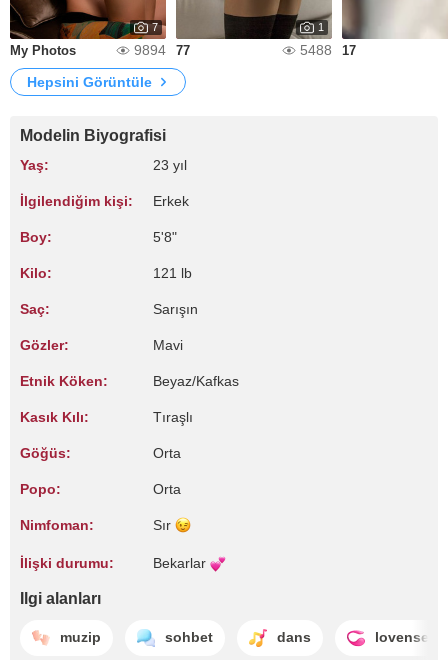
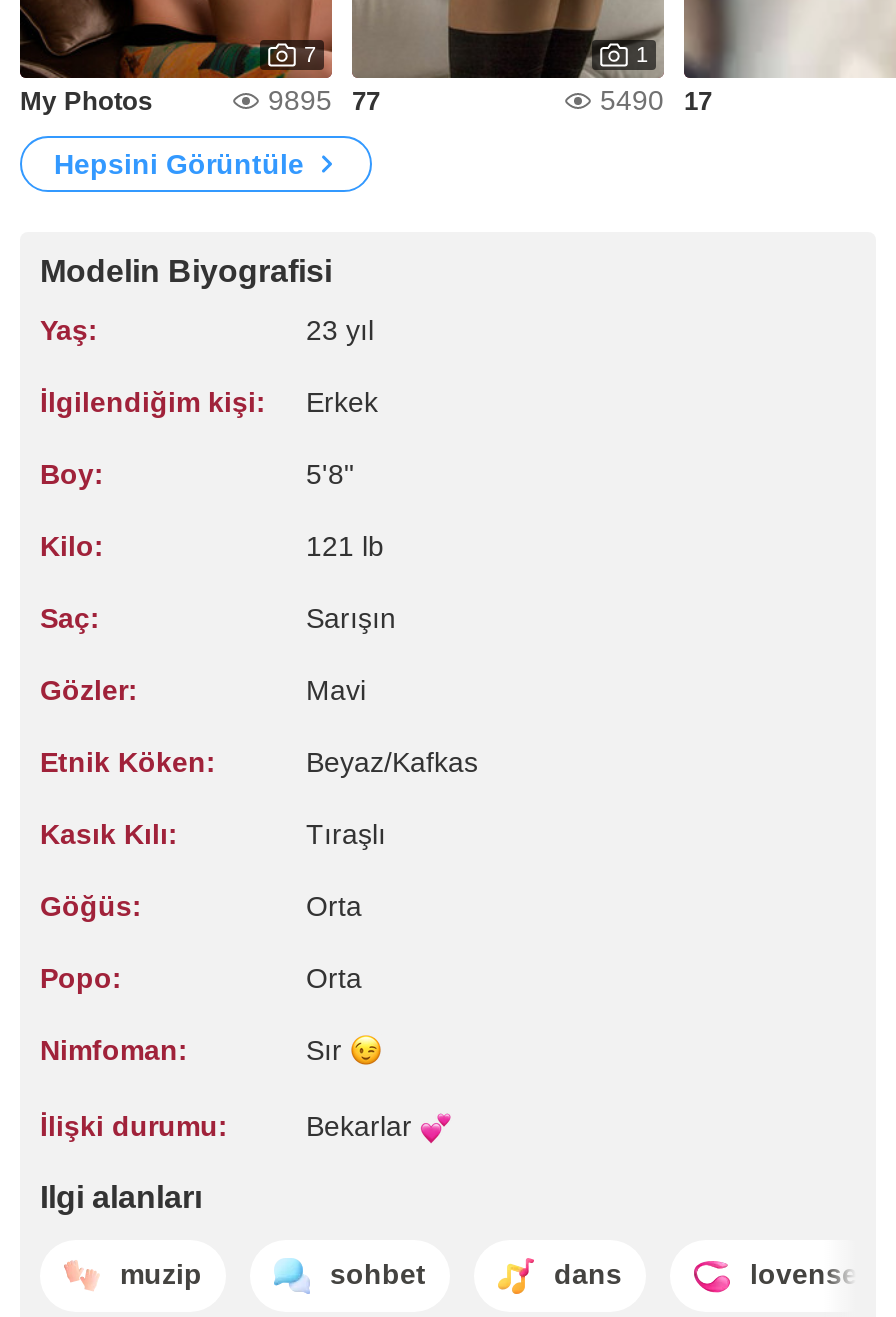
- 9894 77
+ 9895 77

- 5488 17
+ 5490 17
